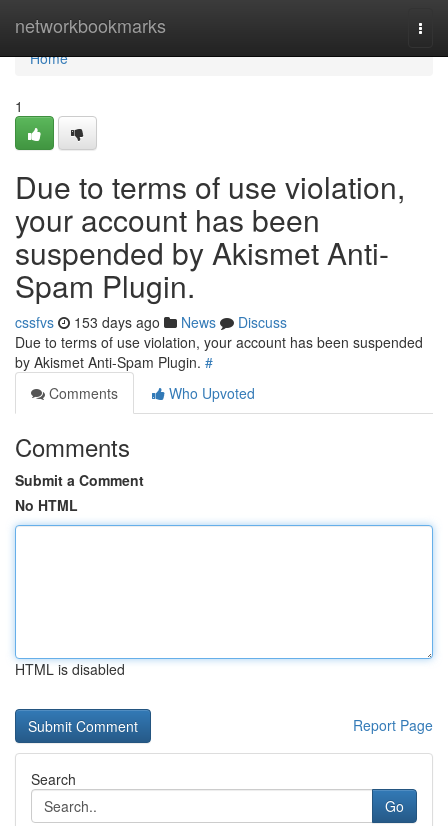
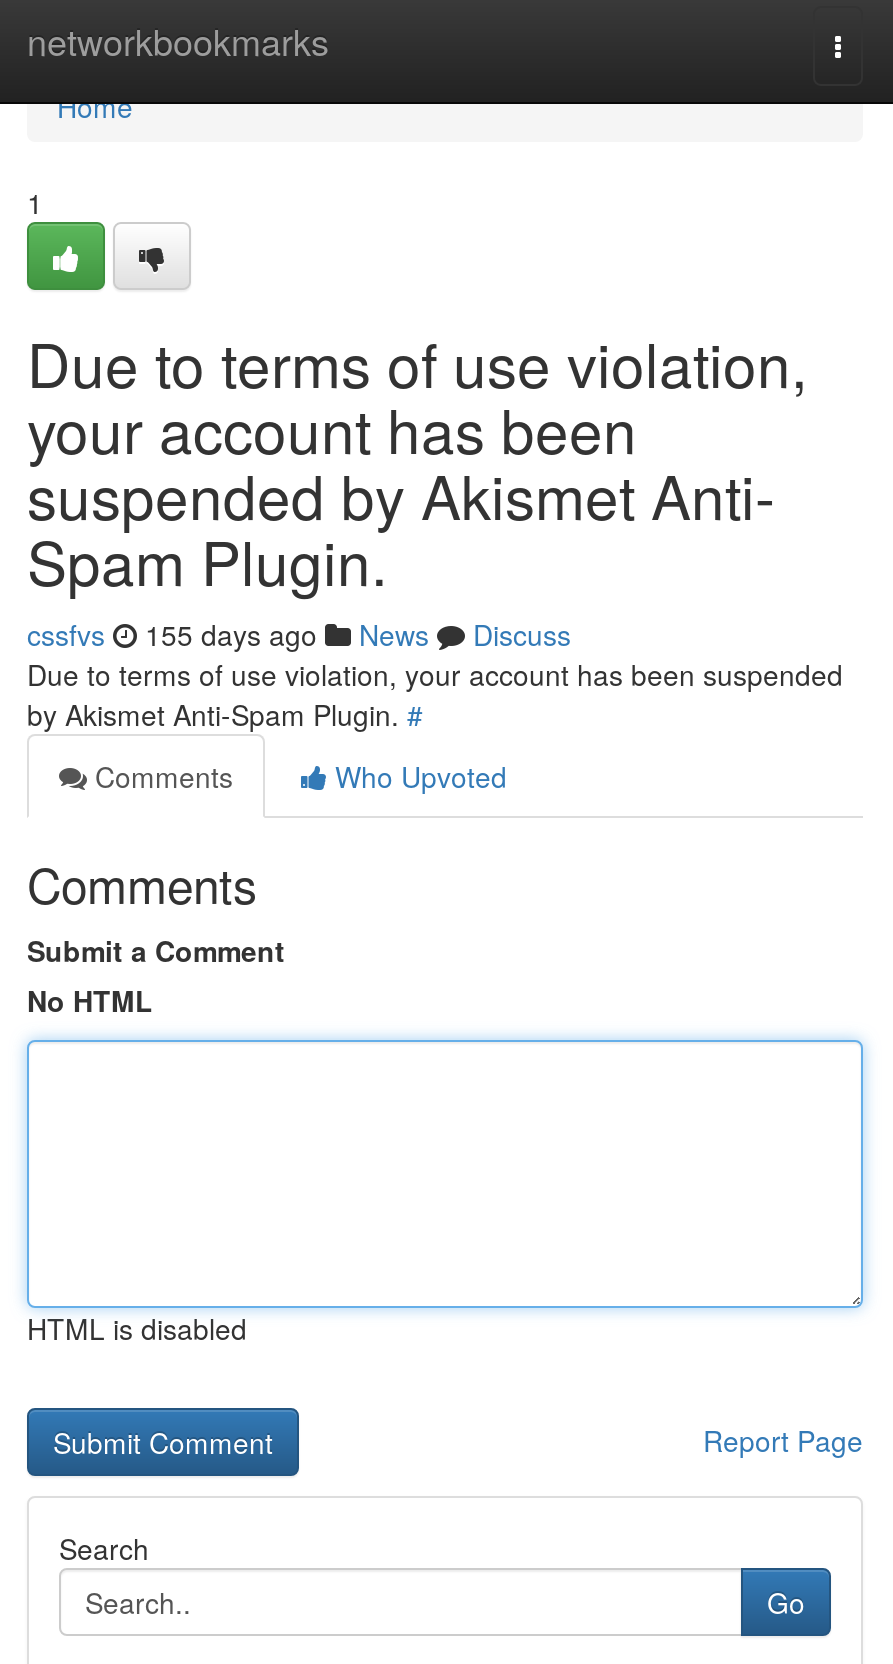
- cssfvs 153 days ago News Discuss
+ cssfvs 155 days ago News Discuss
